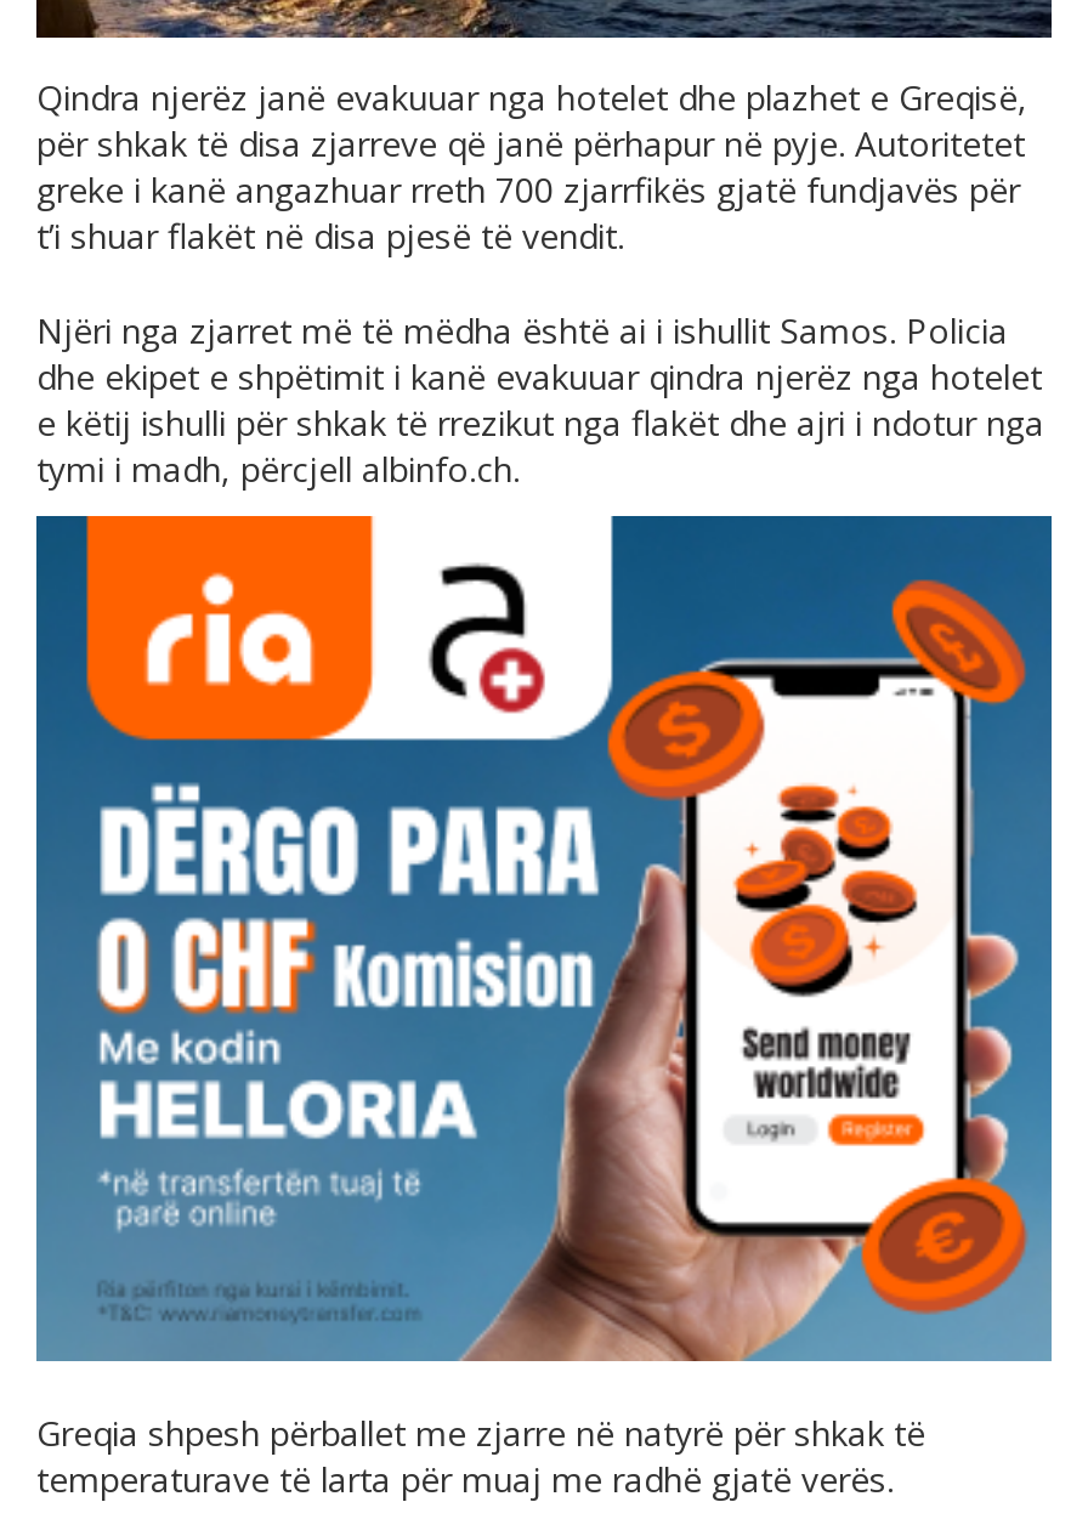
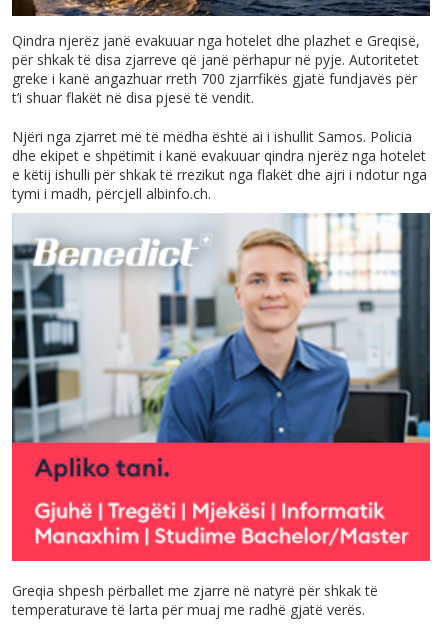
- [image]
+ [image]
